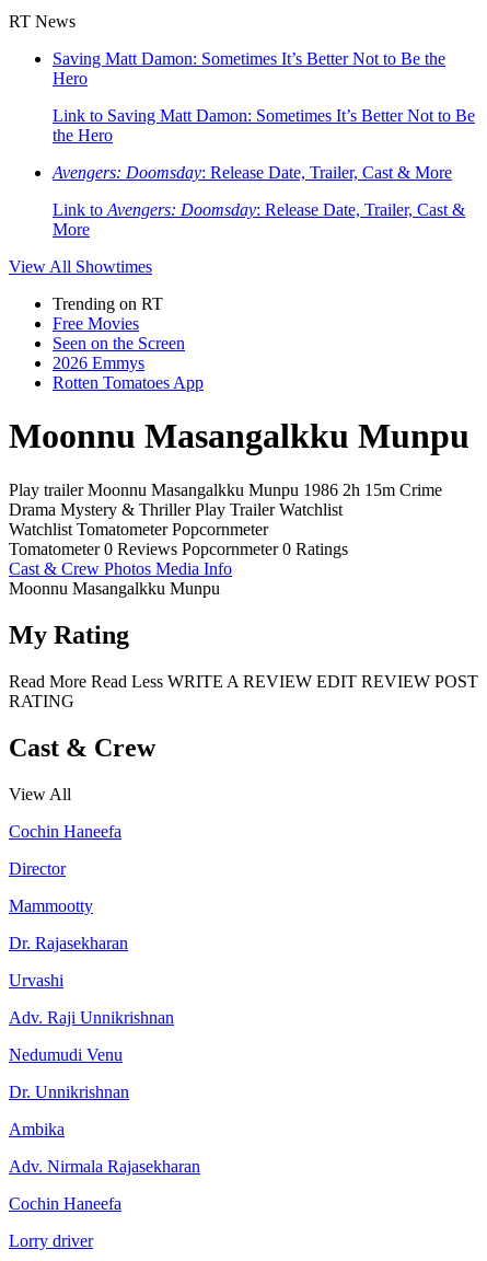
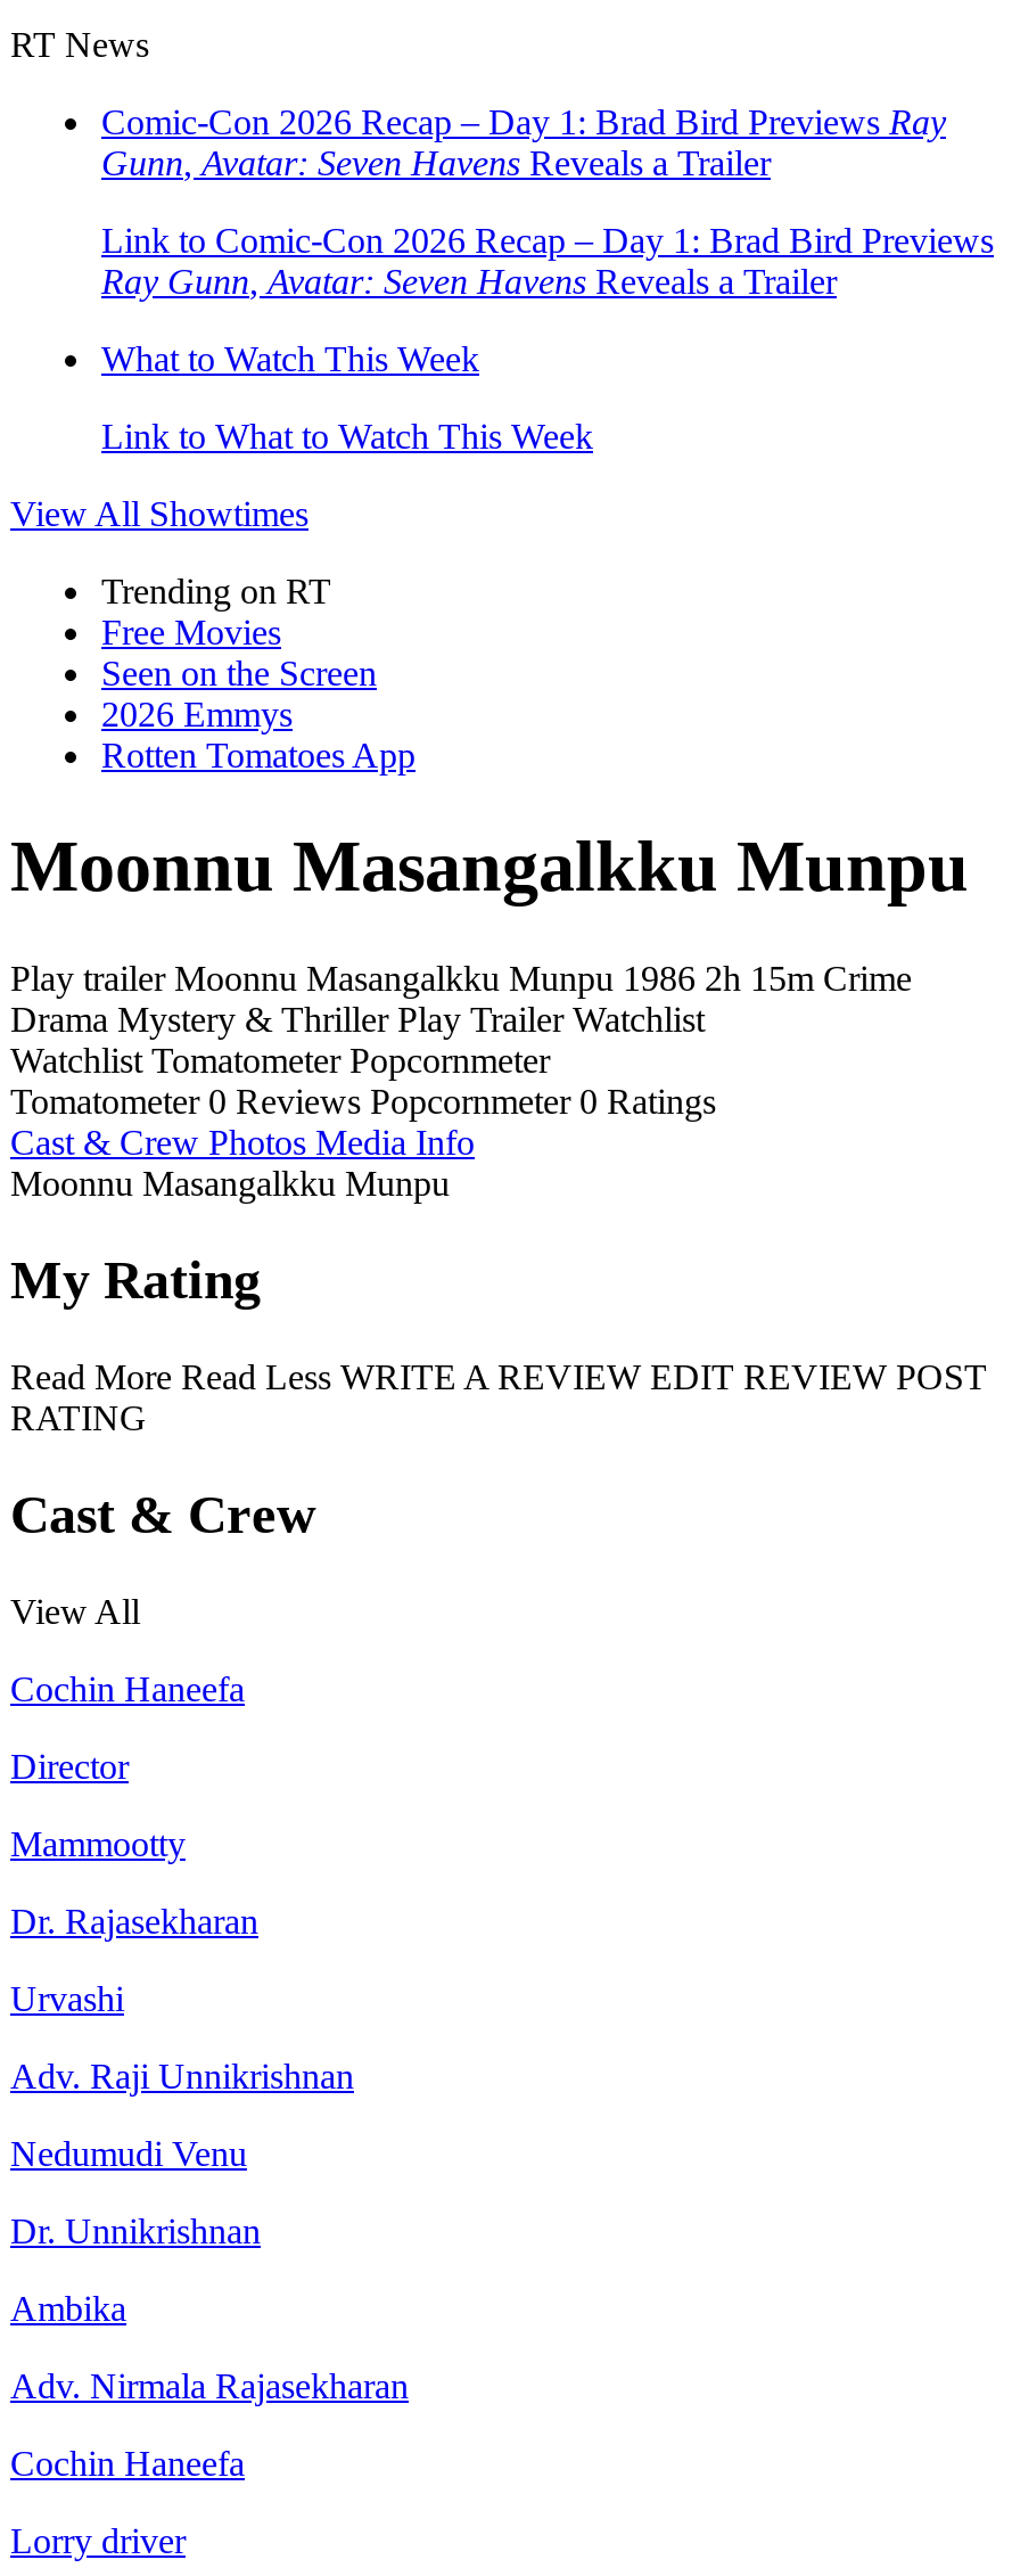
- Saving Matt Damon: Sometimes It’s Better Not to Be the
- Hero
+ Comic-Con 2026 Recap – Day 1: Brad Bird Previews Ray
+ Gunn, Avatar: Seven Havens Reveals a Trailer

- Link to Saving Matt Damon: Sometimes It’s Better Not to Be
- the Hero
+ Link to Comic-Con 2026 Recap – Day 1: Brad Bird Previews
+ Ray Gunn, Avatar: Seven Havens Reveals a Trailer

- Avengers: Doomsday: Release Date, Trailer, Cast & More
+ What to Watch This Week

- Link to Avengers: Doomsday: Release Date, Trailer, Cast &
- More
+ Link to What to Watch This Week
